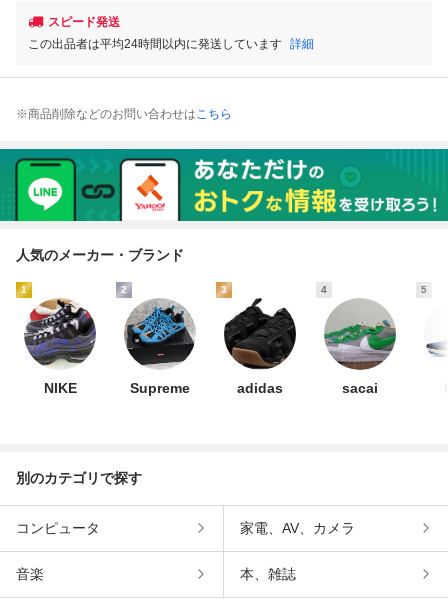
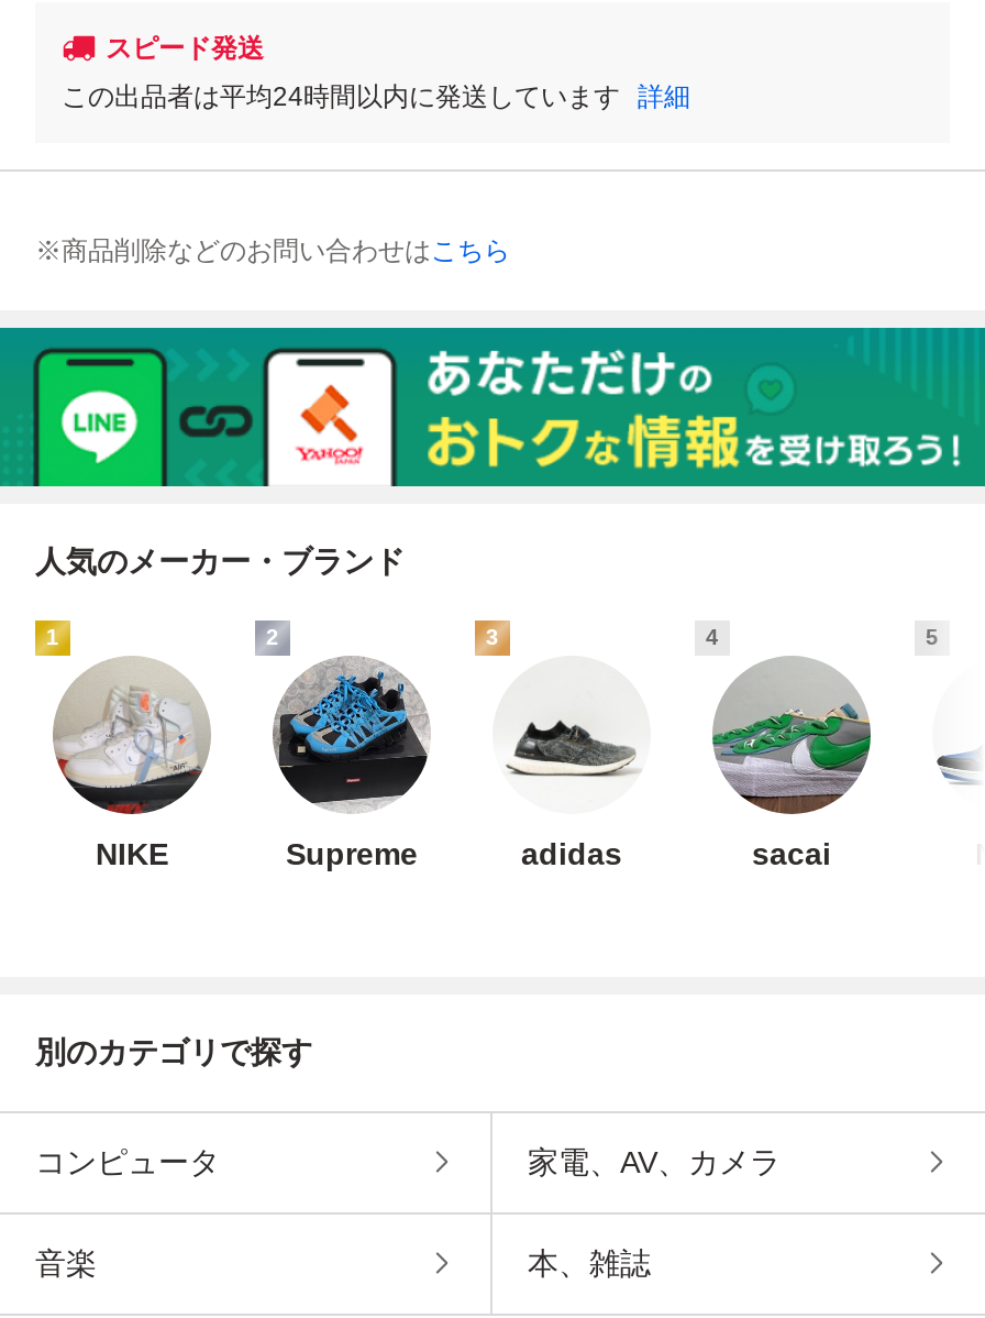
- [image]
+ [image]

- [image]
+ [image]
